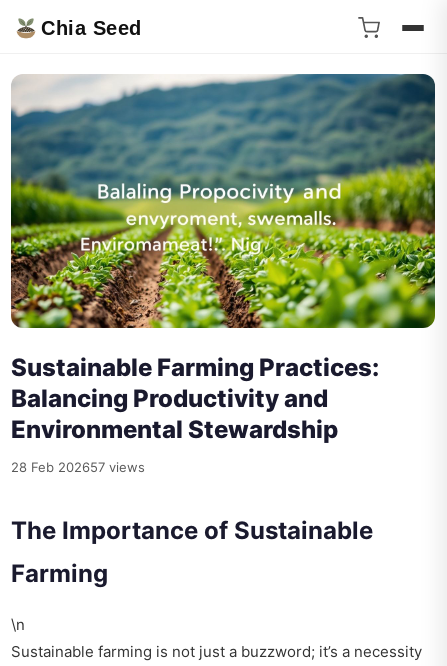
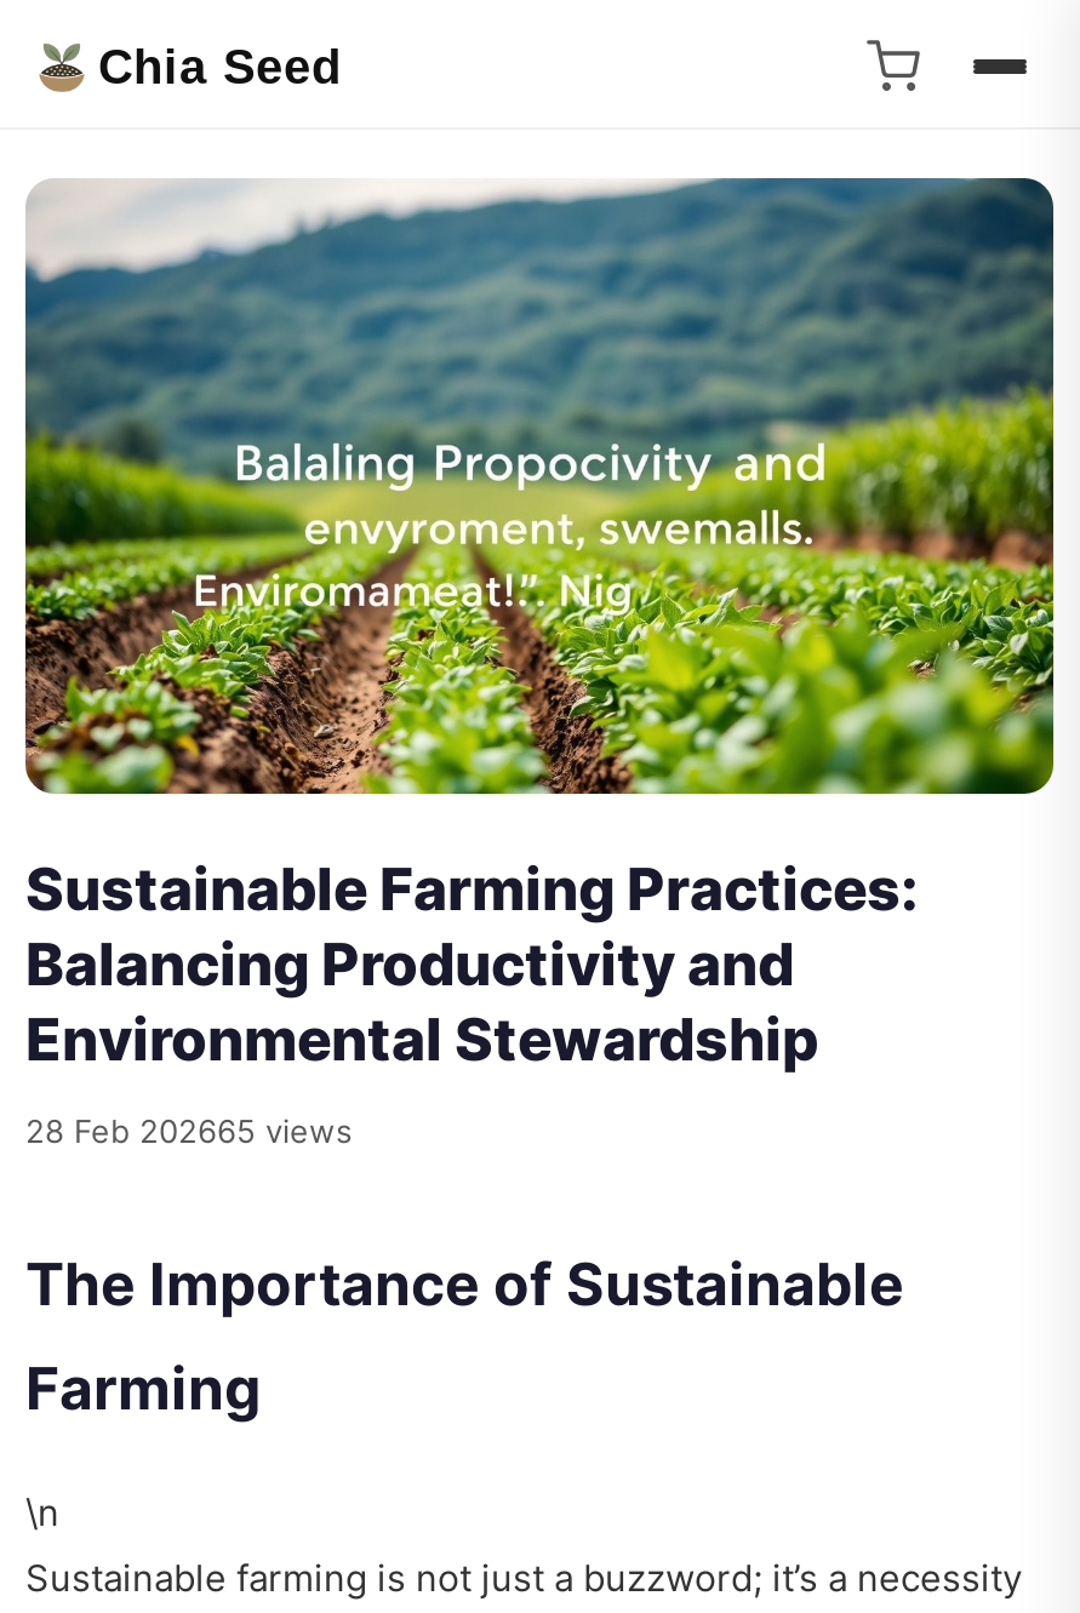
- 28 Feb 202657 views
+ 28 Feb 202665 views
